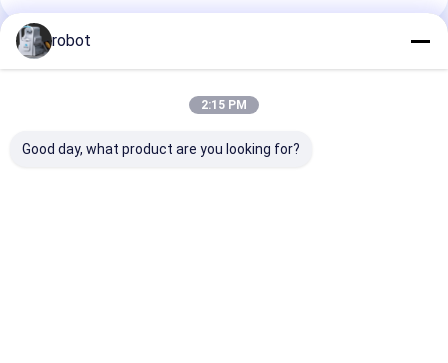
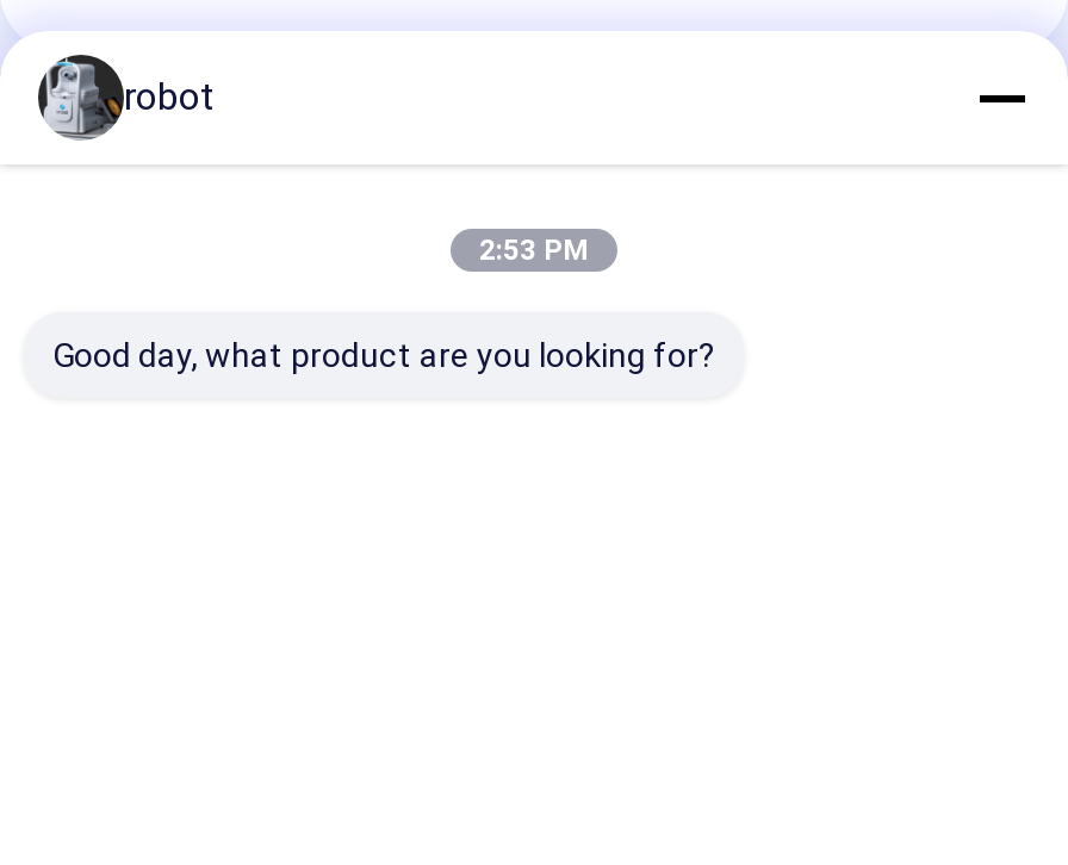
- 2:15 PM
+ 2:53 PM
